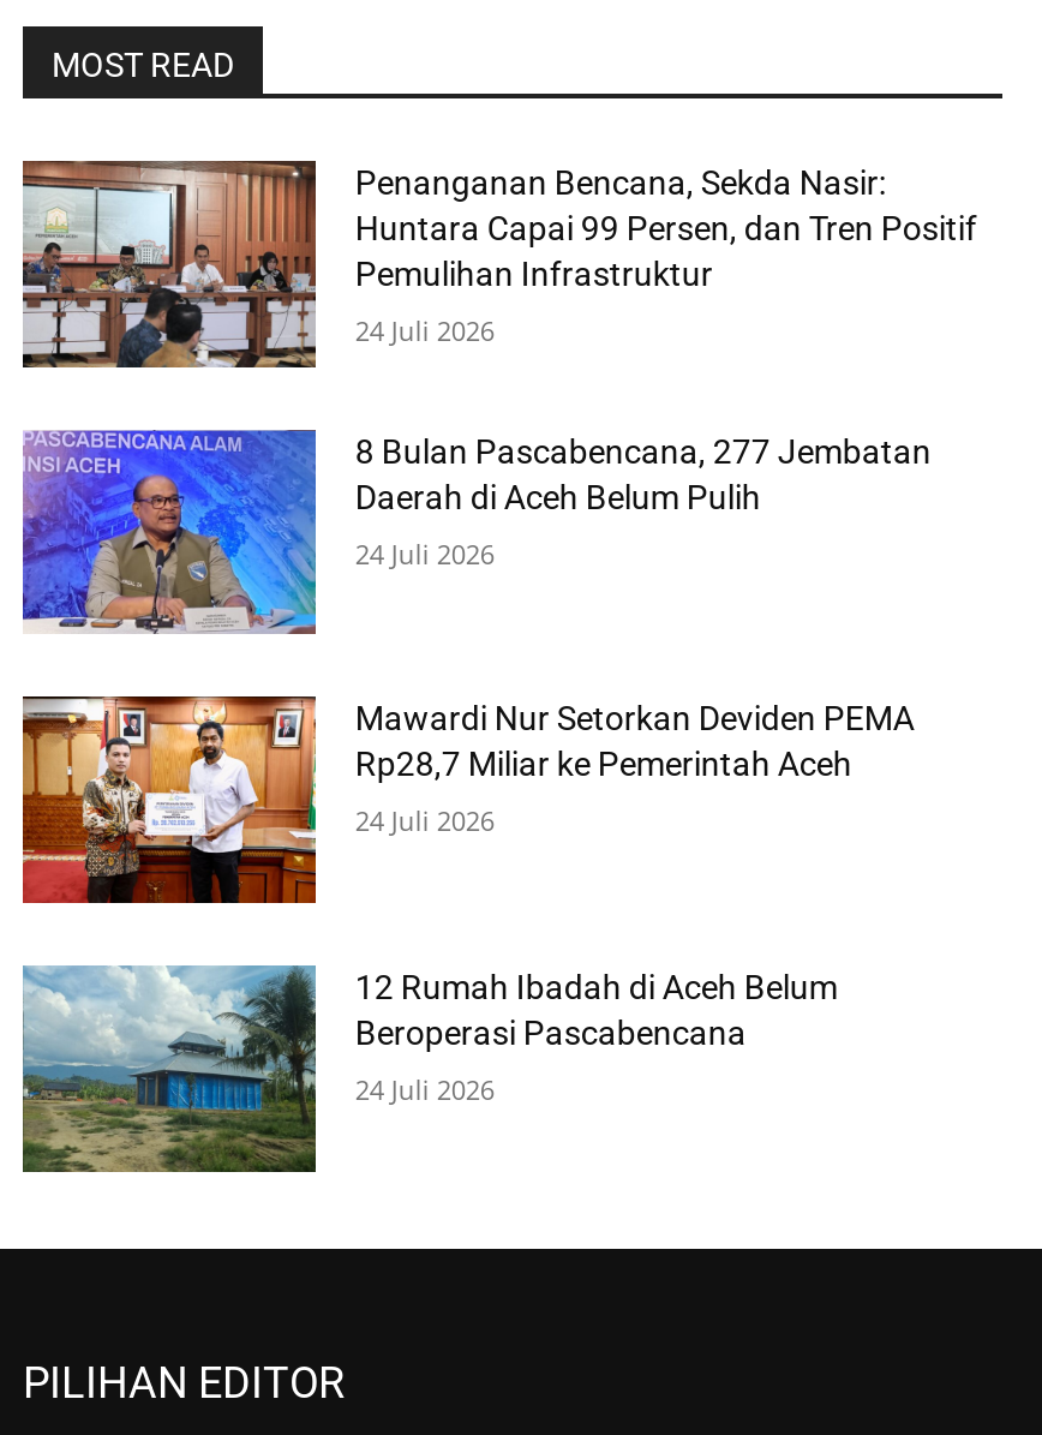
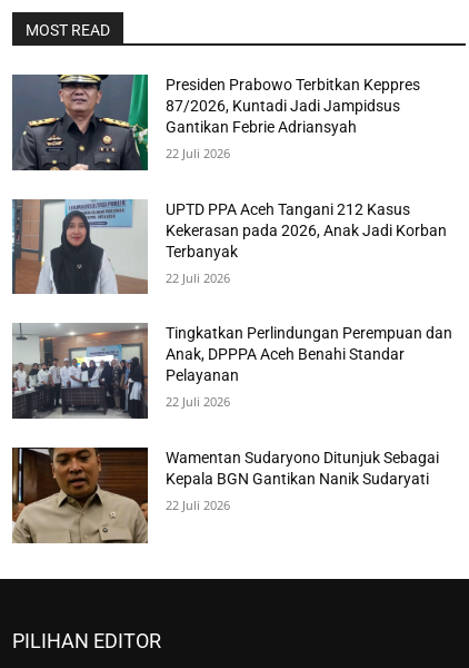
- [image]
- Penanganan Bencana, Sekda Nasir:
- Huntara Capai 99 Persen, dan Tren Positif
- Pemulihan Infrastruktur
+ [image]
+ Presiden Prabowo Terbitkan Keppres
+ 87/2026, Kuntadi Jadi Jampidsus
+ Gantikan Febrie Adriansyah

- 24 Juli 2026
+ 22 Juli 2026

- [image]
- 8 Bulan Pascabencana, 277 Jembatan
- Daerah di Aceh Belum Pulih
+ [image]
+ UPTD PPA Aceh Tangani 212 Kasus
+ Kekerasan pada 2026, Anak Jadi Korban
+ Terbanyak

- 24 Juli 2026
+ 22 Juli 2026

- [image]
- Mawardi Nur Setorkan Deviden PEMA
- Rp28,7 Miliar ke Pemerintah Aceh
+ [image]
+ Tingkatkan Perlindungan Perempuan dan
+ Anak, DPPPA Aceh Benahi Standar
+ Pelayanan

- 24 Juli 2026
+ 22 Juli 2026

- [image]
- 12 Rumah Ibadah di Aceh Belum
- Beroperasi Pascabencana
+ [image]
+ Wamentan Sudaryono Ditunjuk Sebagai
+ Kepala BGN Gantikan Nanik Sudaryati

- 24 Juli 2026
+ 22 Juli 2026
